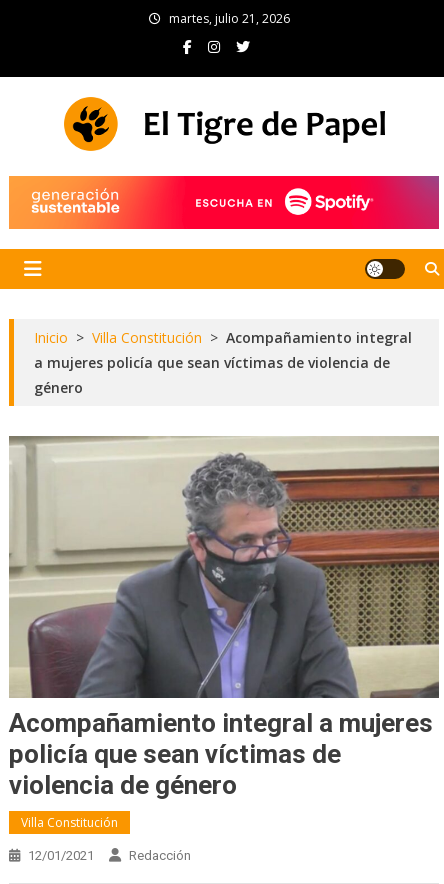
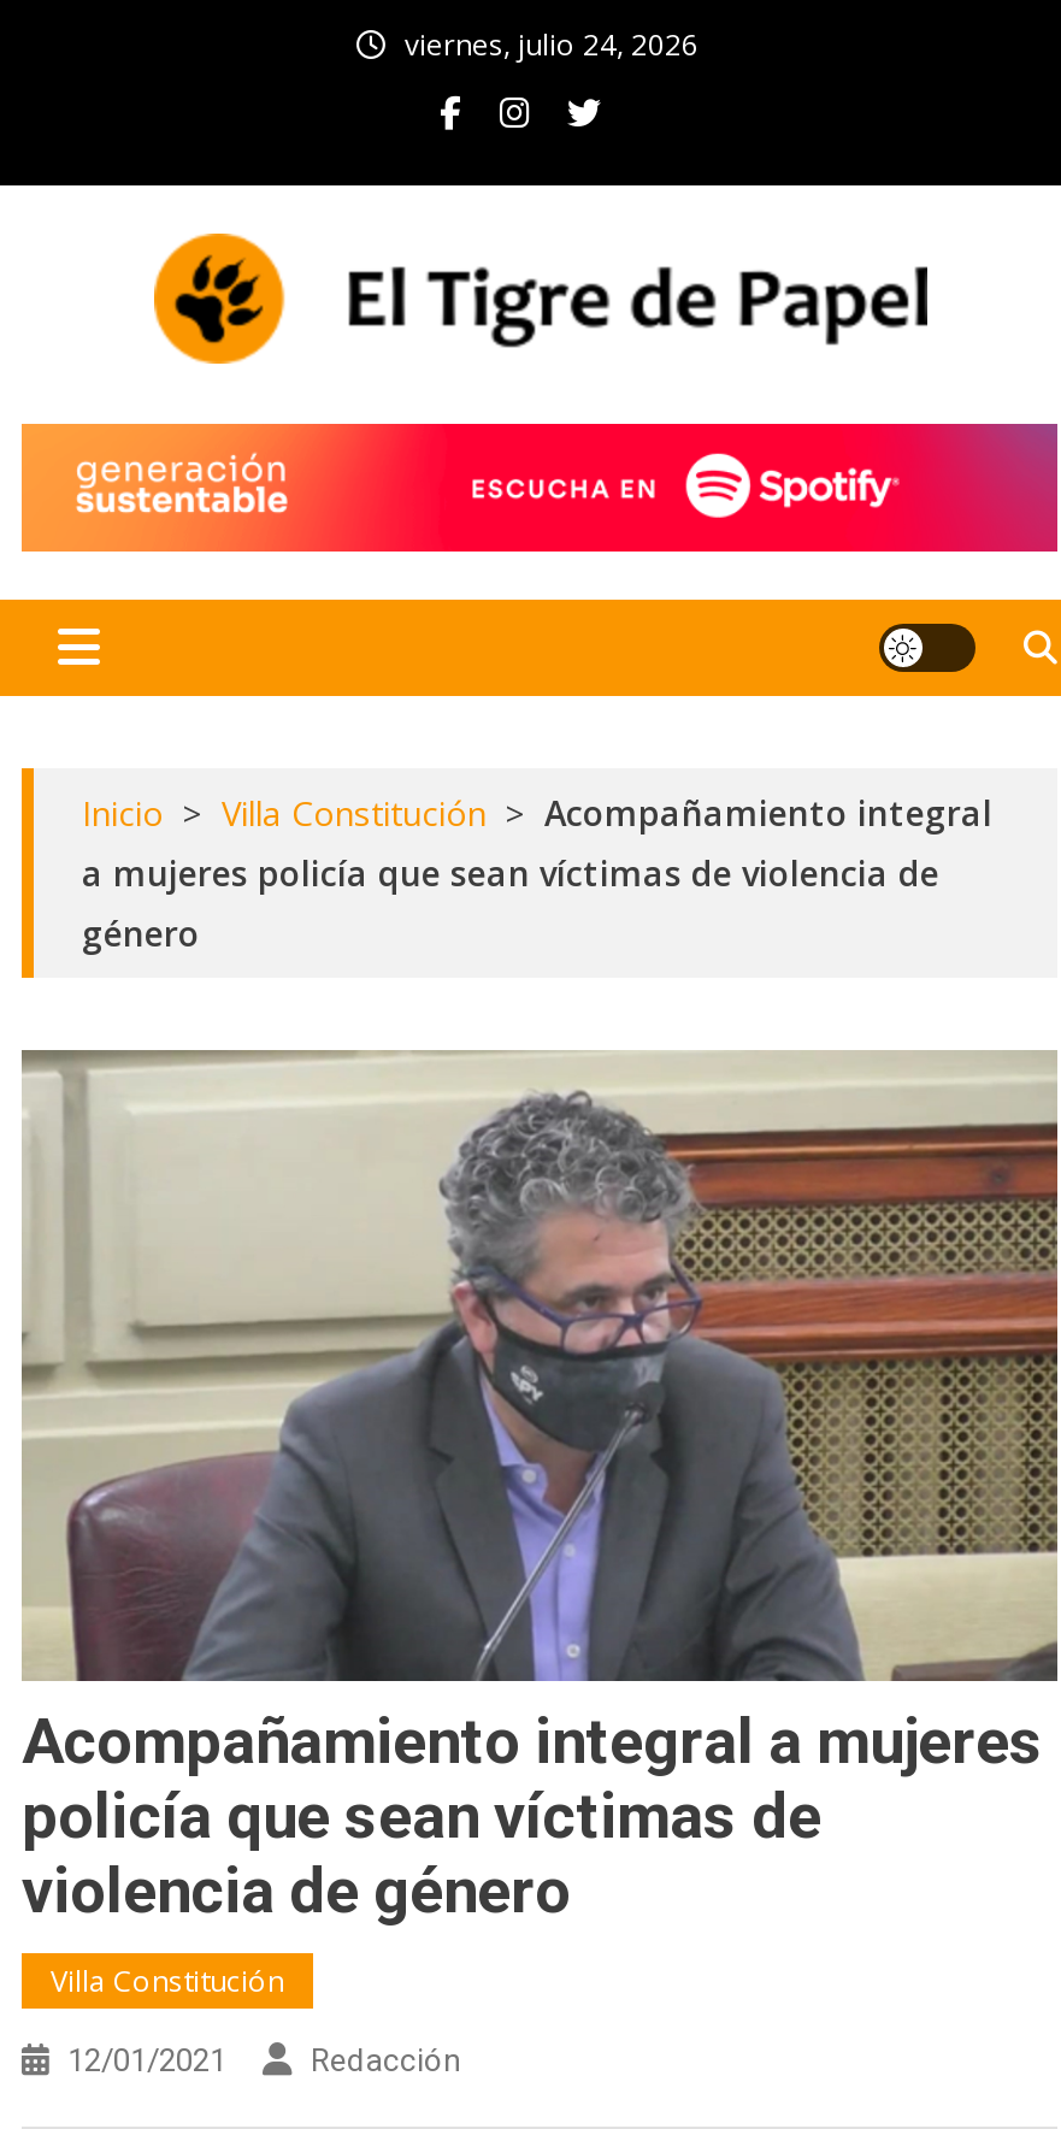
- martes, julio 21, 2026
+ viernes, julio 24, 2026
